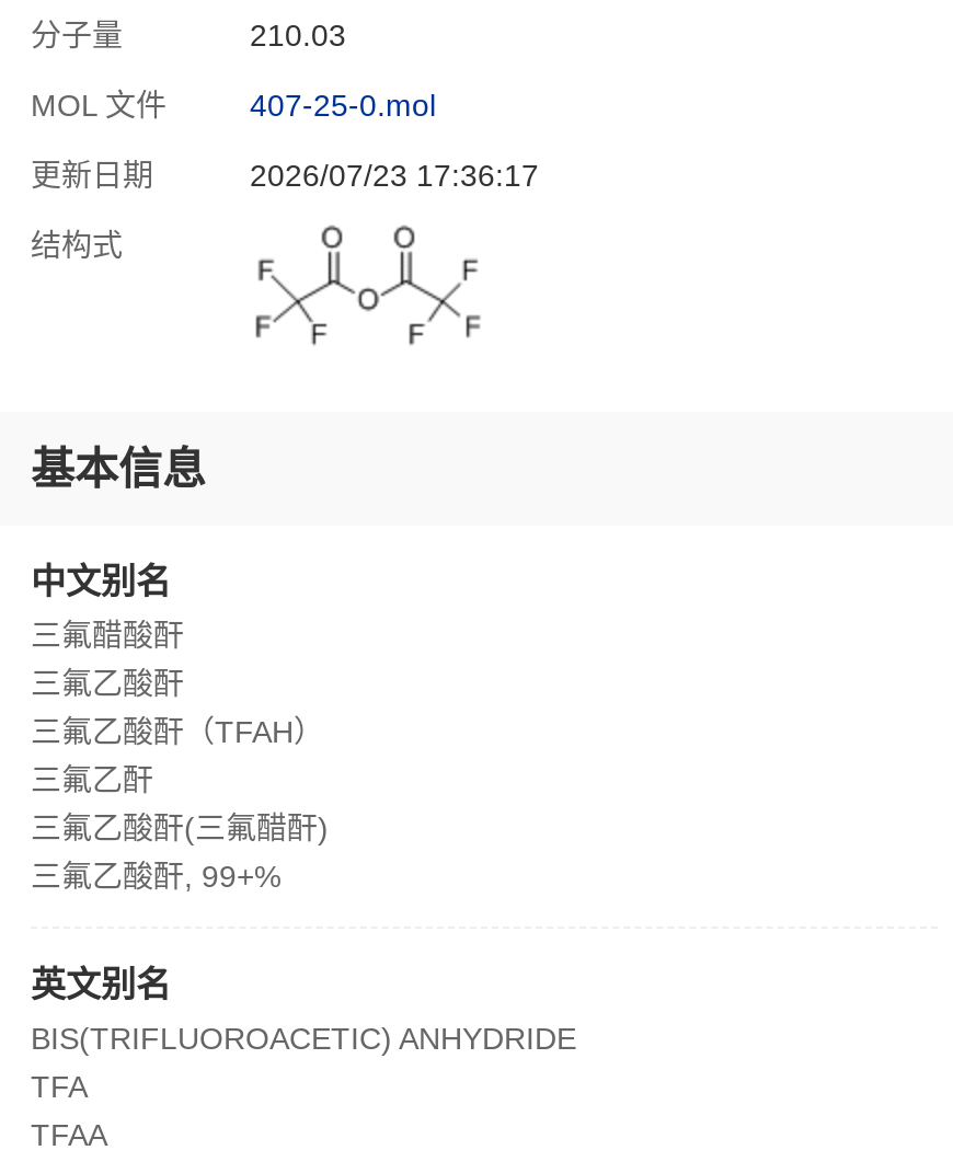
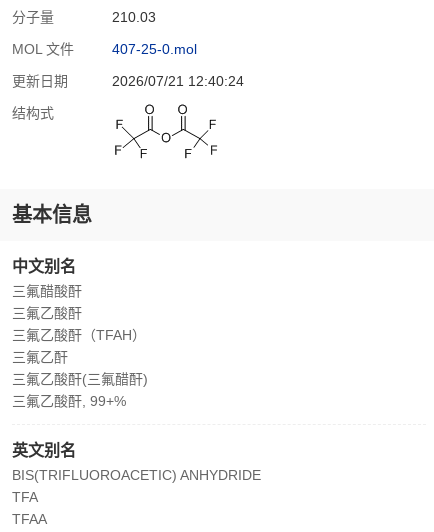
- 2026/07/23 17:36:17
+ 2026/07/21 12:40:24
